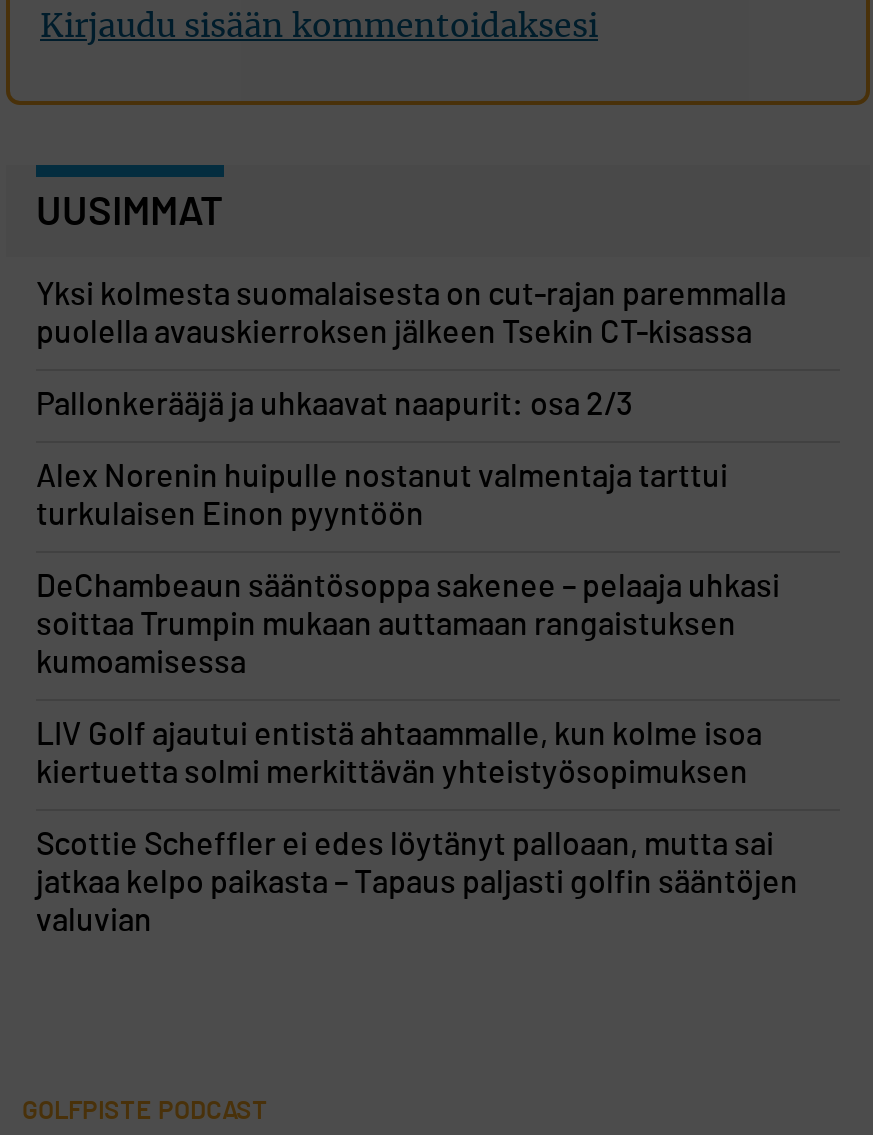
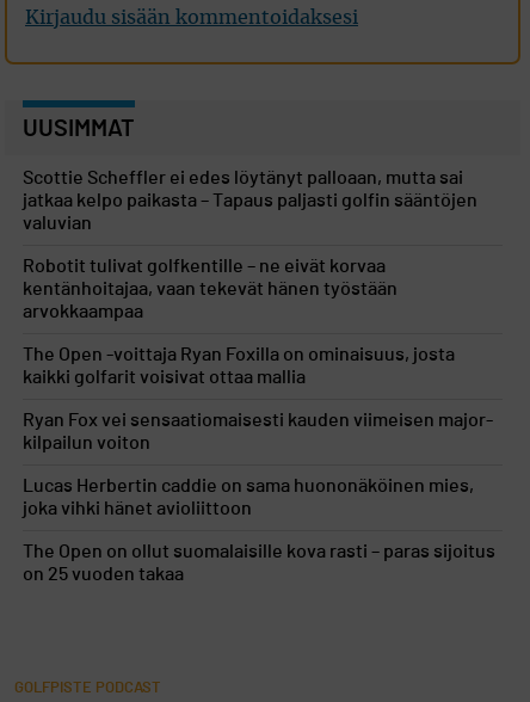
- Yksi kolmesta suomalaisesta on cut-rajan paremmalla
- puolella avauskierroksen jälkeen Tsekin CT-kisassa
- Pallonkerääjä ja uhkaavat naapurit: osa 2/3
- Alex Norenin huipulle nostanut valmentaja tarttui
- turkulaisen Einon pyyntöön
- DeChambeaun sääntösoppa sakenee – pelaaja uhkasi
- soittaa Trumpin mukaan auttamaan rangaistuksen
- kumoamisessa
- LIV Golf ajautui entistä ahtaammalle, kun kolme isoa
- kiertuetta solmi merkittävän yhteistyösopimuksen

moved up: Scottie Scheffler ei edes löytänyt palloaan, mutta sai | jatkaa kelpo paikasta – Tapaus paljasti golfin sääntöjen | valuvian

+ Robotit tulivat golfkentille – ne eivät korvaa
+ kentänhoitajaa, vaan tekevät hänen työstään
+ arvokkaampaa
+ The Open -voittaja Ryan Foxilla on ominaisuus, josta
+ kaikki golfarit voisivat ottaa mallia
+ Ryan Fox vei sensaatiomaisesti kauden viimeisen major-
+ kilpailun voiton
+ Lucas Herbertin caddie on sama huononäköinen mies,
+ joka vihki hänet avioliittoon
+ The Open on ollut suomalaisille kova rasti – paras sijoitus
+ on 25 vuoden takaa
